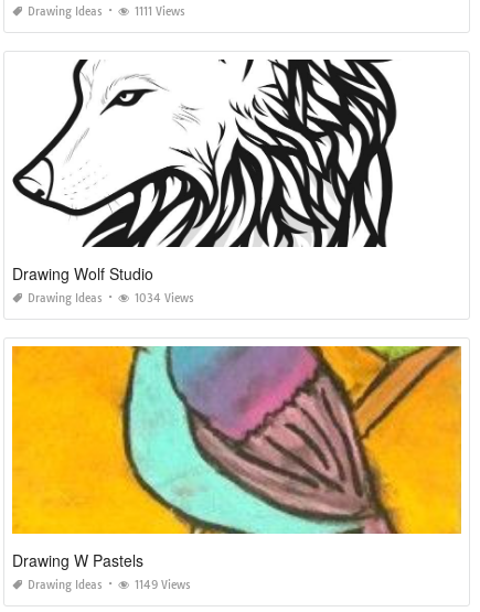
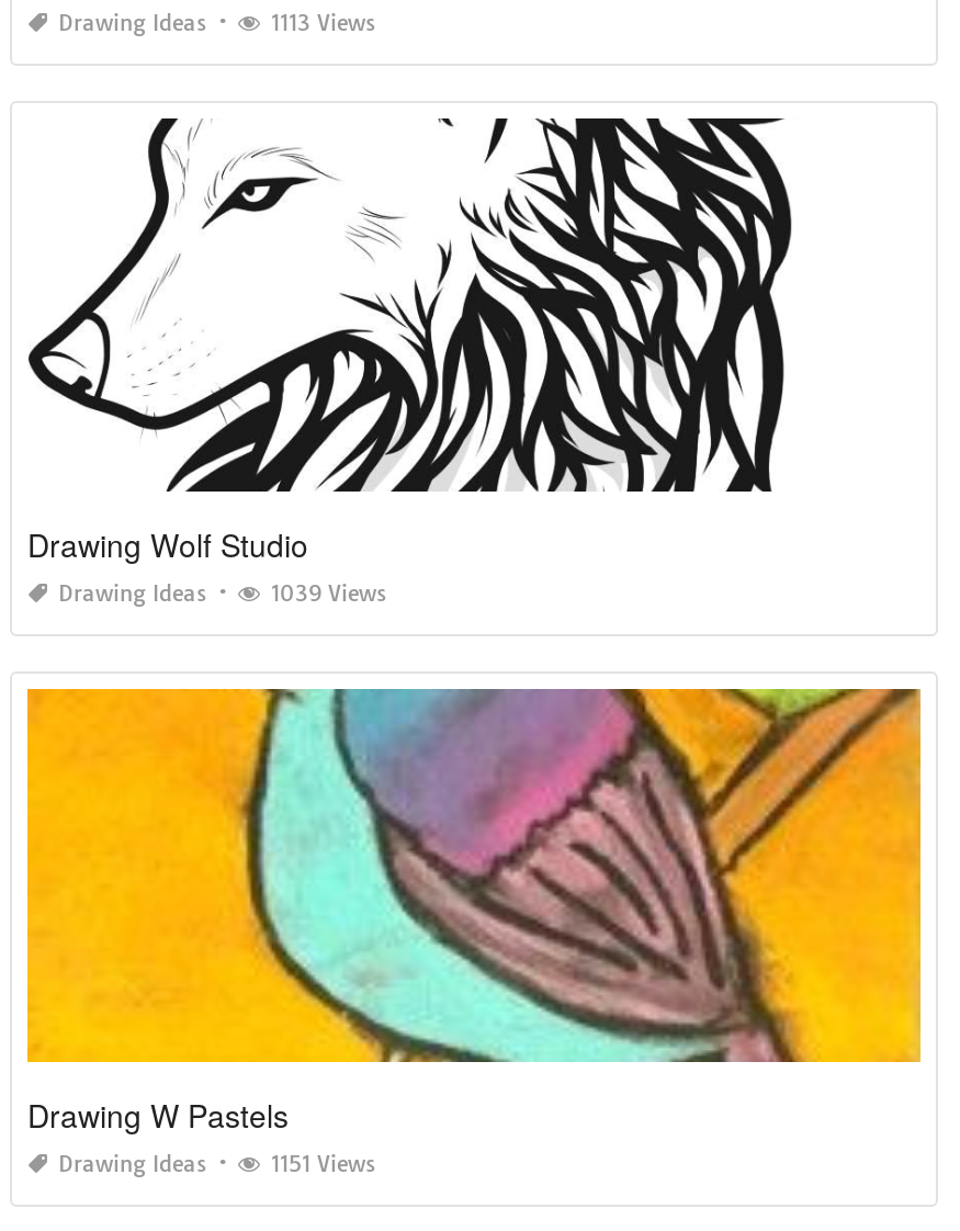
- 1111 Views
+ 1113 Views

- 1034 Views
+ 1039 Views

- 1149 Views
+ 1151 Views
